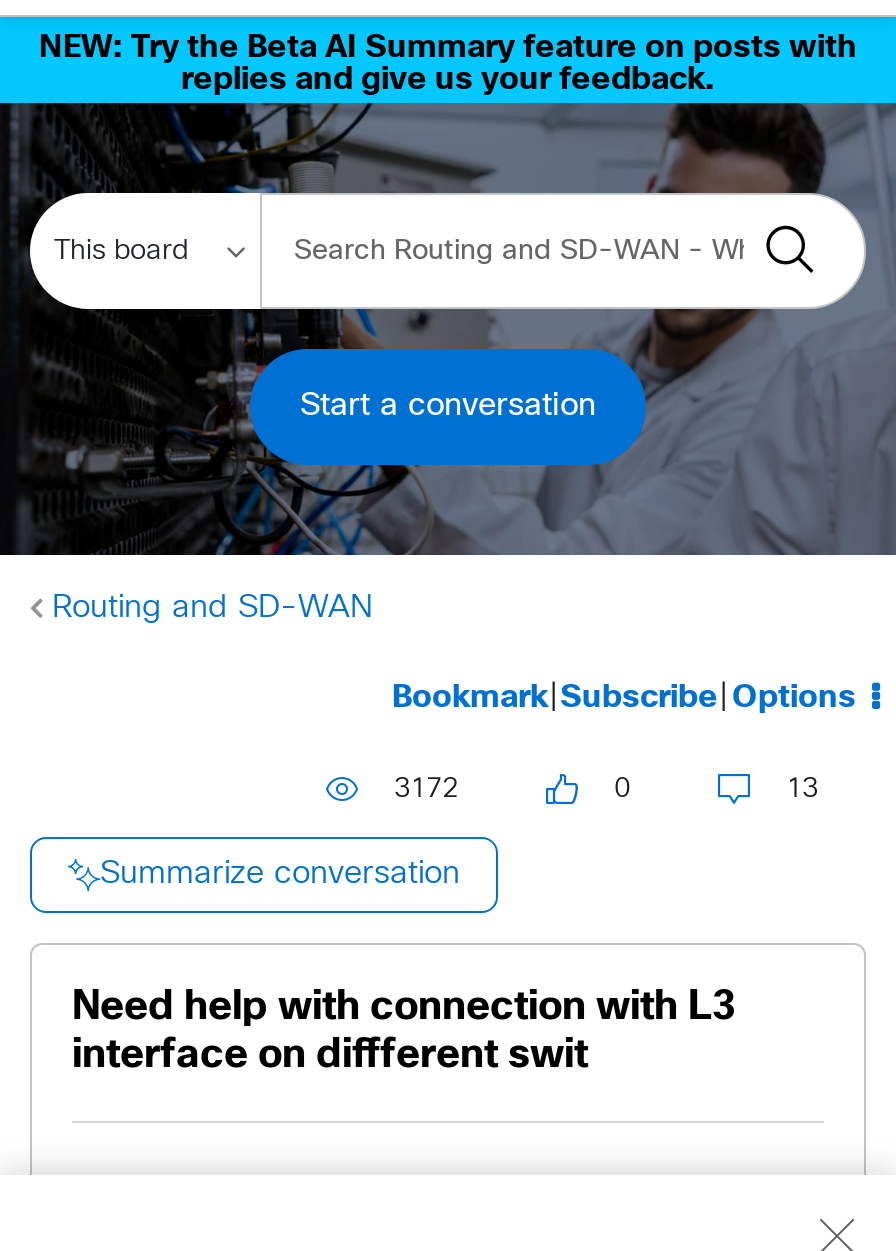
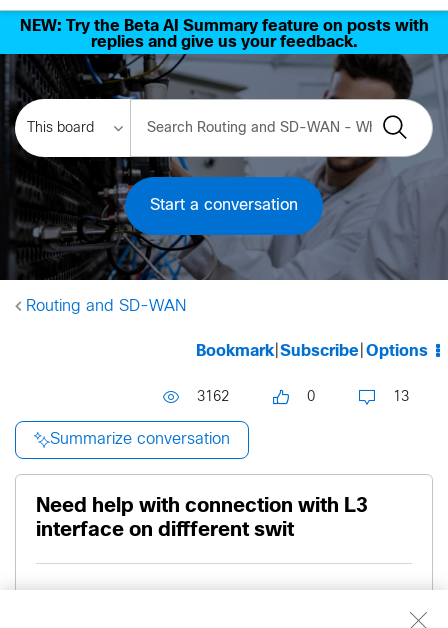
- 3172
+ 3162
